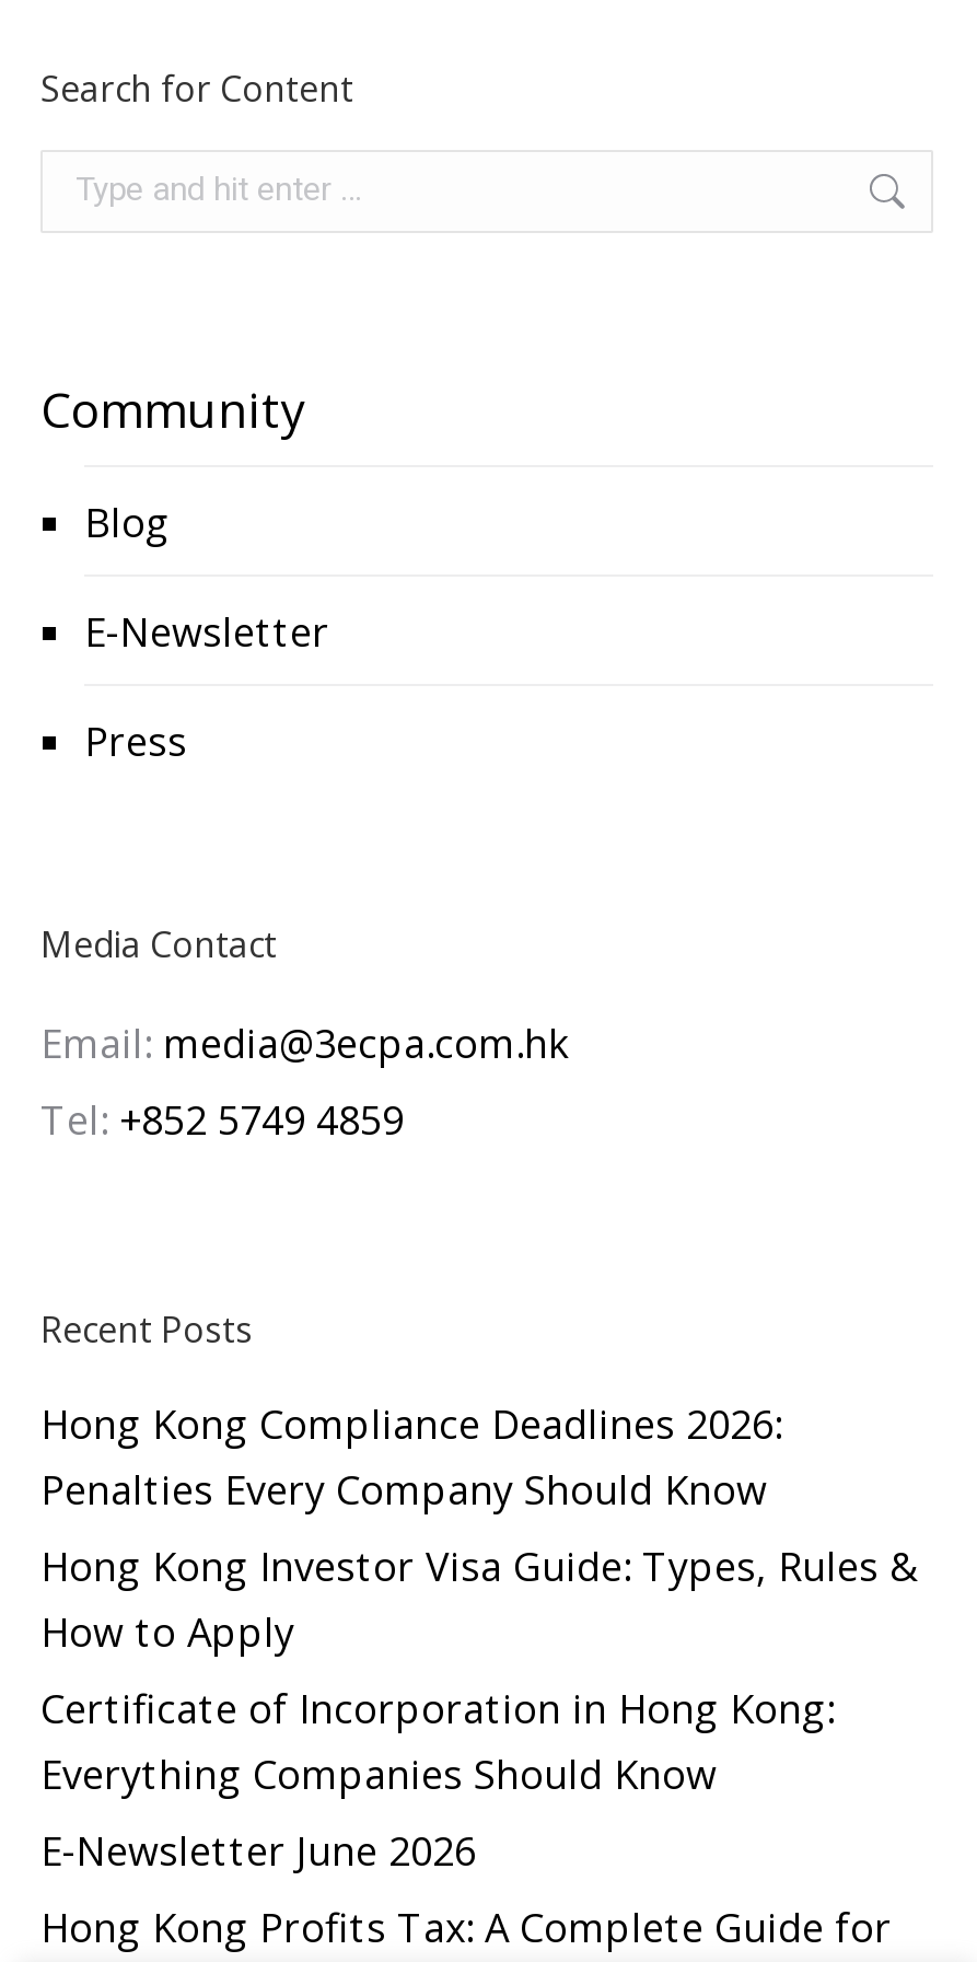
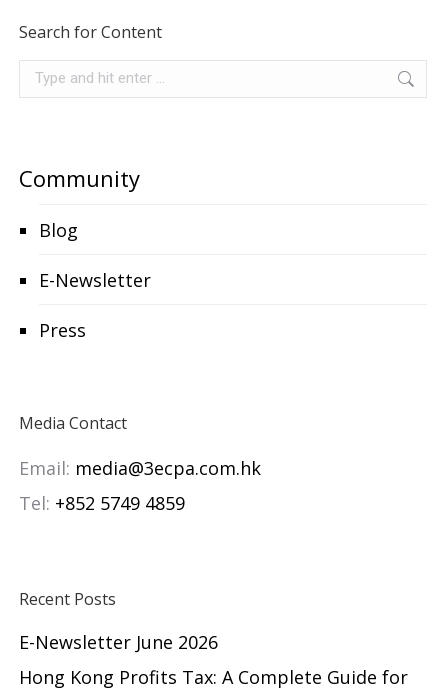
- Hong Kong Compliance Deadlines 2026:
- Penalties Every Company Should Know
- Hong Kong Investor Visa Guide: Types, Rules &
- How to Apply
- Certificate of Incorporation in Hong Kong:
- Everything Companies Should Know
